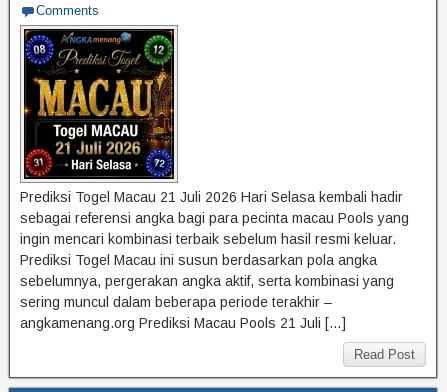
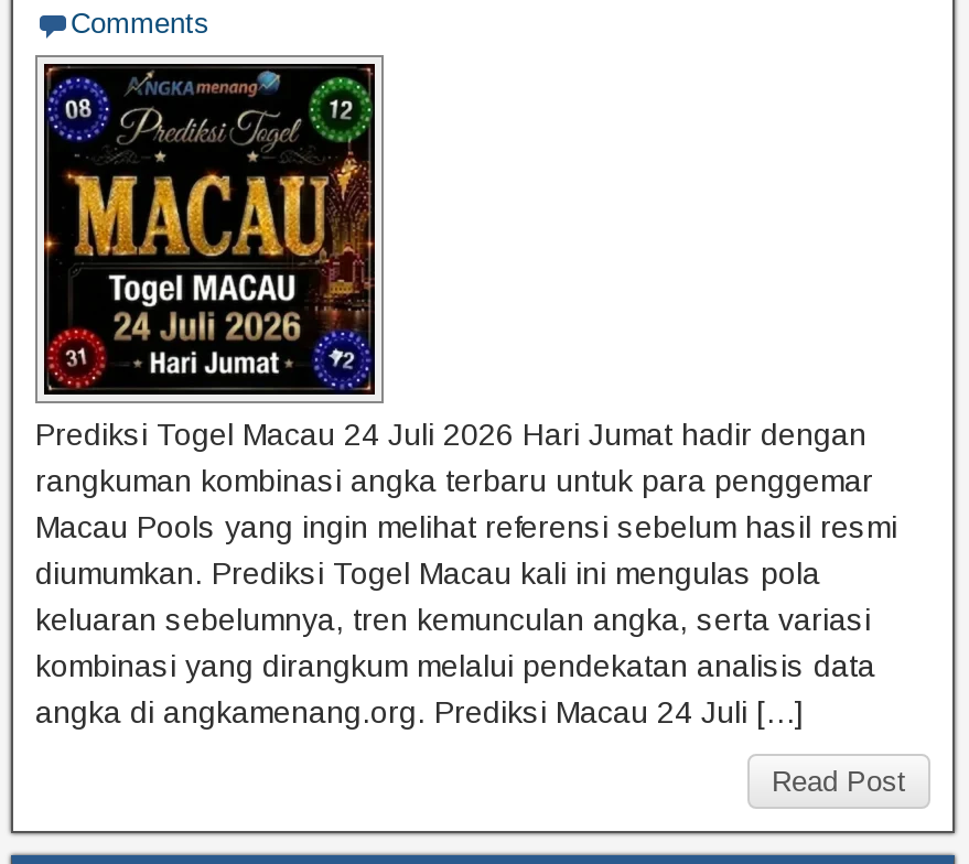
- Prediksi Togel Macau 21 Juli 2026 Hari Selasa kembali hadir
- sebagai referensi angka bagi para pecinta macau Pools yang
- ingin mencari kombinasi terbaik sebelum hasil resmi keluar.
- Prediksi Togel Macau ini susun berdasarkan pola angka
- sebelumnya, pergerakan angka aktif, serta kombinasi yang
- sering muncul dalam beberapa periode terakhir –
- angkamenang.org Prediksi Macau Pools 21 Juli […]
+ Prediksi Togel Macau 24 Juli 2026 Hari Jumat hadir dengan
+ rangkuman kombinasi angka terbaru untuk para penggemar
+ Macau Pools yang ingin melihat referensi sebelum hasil resmi
+ diumumkan. Prediksi Togel Macau kali ini mengulas pola
+ keluaran sebelumnya, tren kemunculan angka, serta variasi
+ kombinasi yang dirangkum melalui pendekatan analisis data
+ angka di angkamenang.org. Prediksi Macau 24 Juli […]
